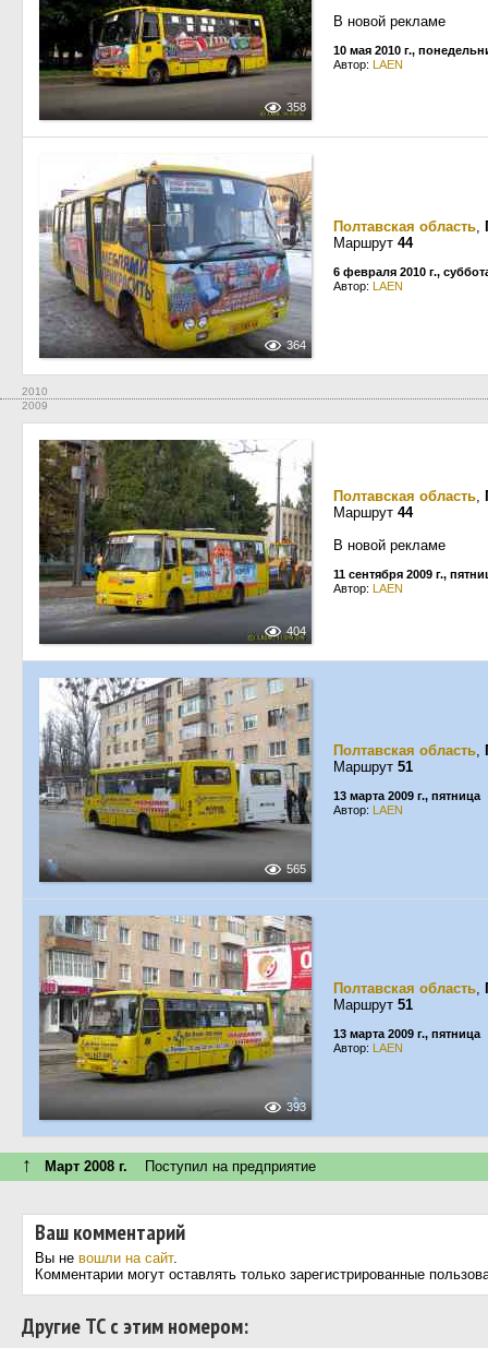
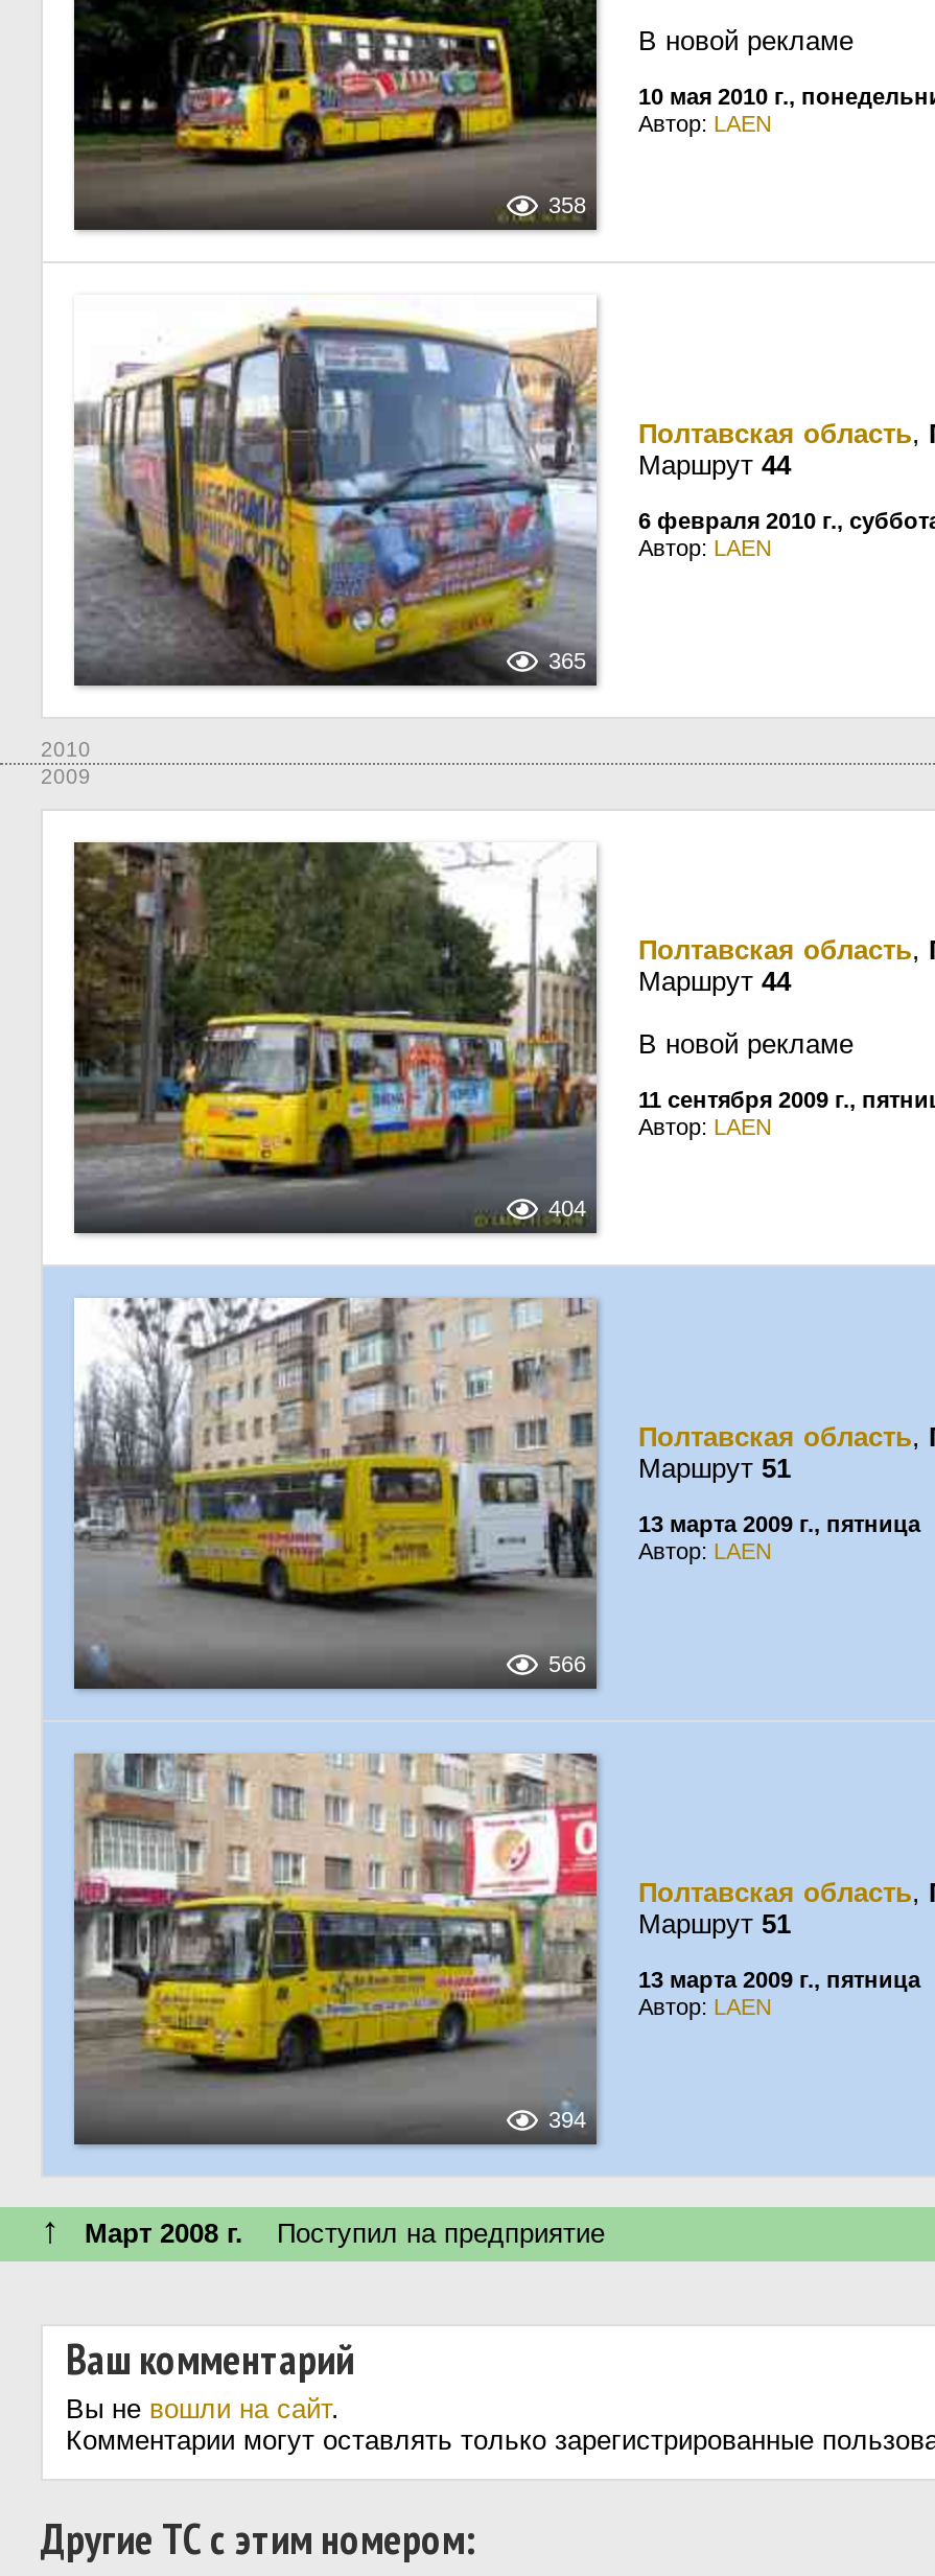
- 364
+ 365

- 565
+ 566

- 393
+ 394
